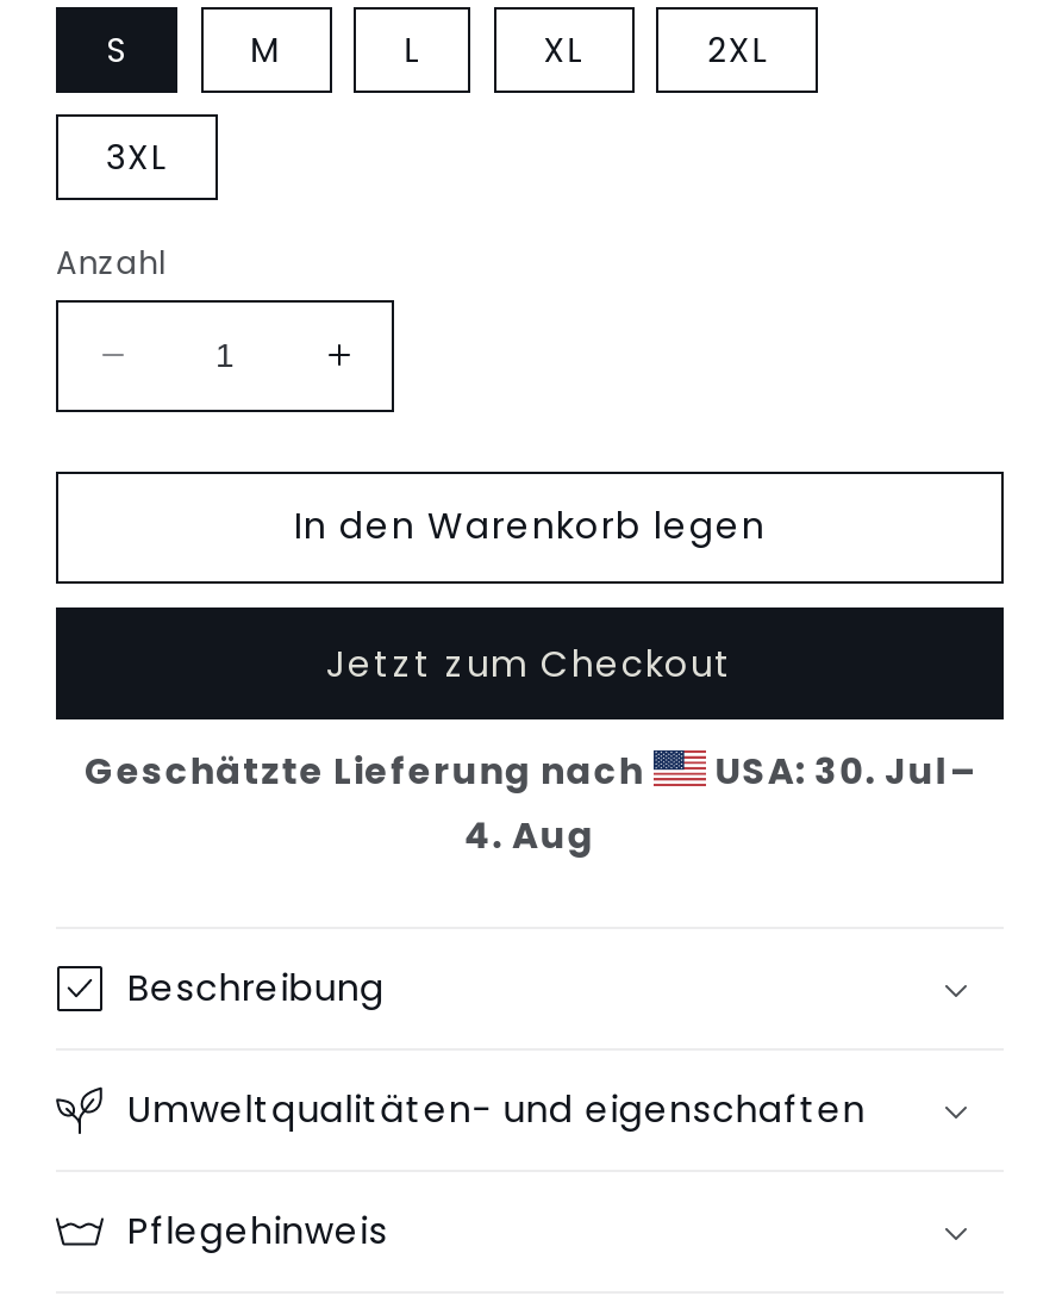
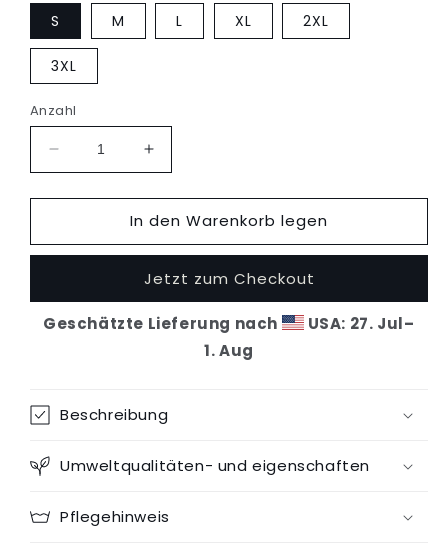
- Geschätzte Lieferung nach USA: 30. Jul–
+ Geschätzte Lieferung nach USA: 27. Jul–

- 4. Aug
+ 1. Aug
